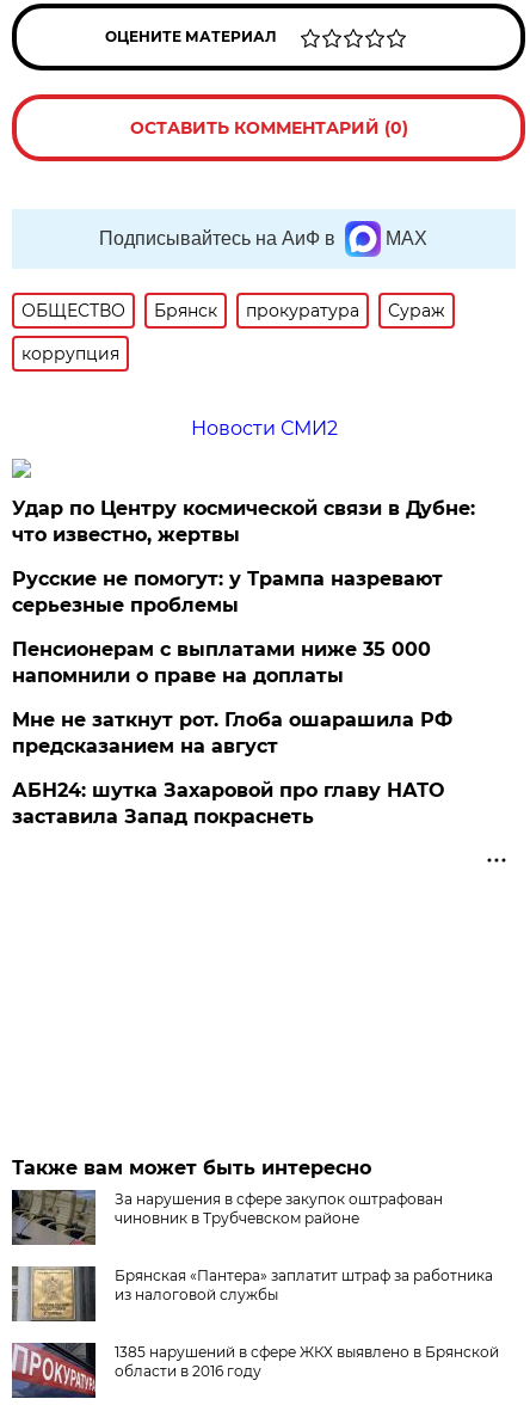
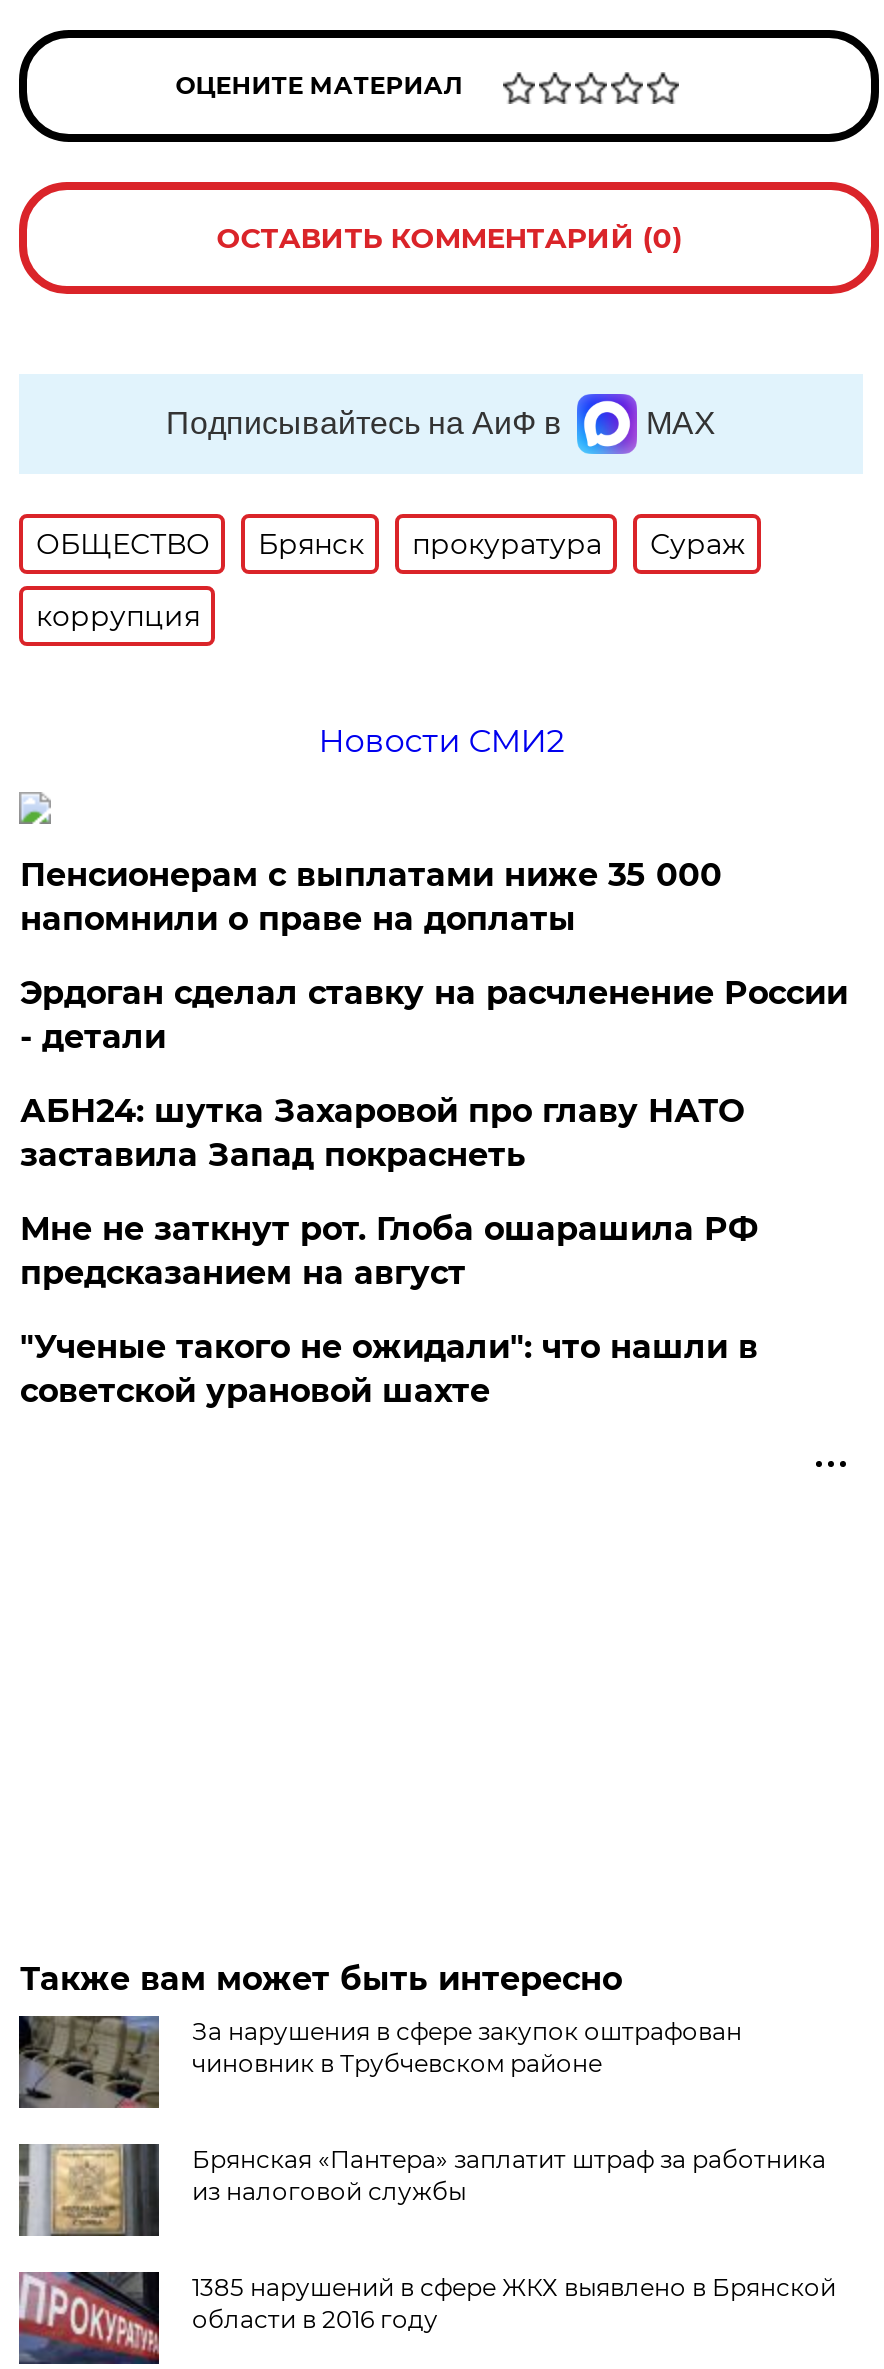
- Удар по Центру космической связи в Дубне:
- что известно, жертвы
- Русские не помогут: у Трампа назревают
- серьезные проблемы

moved up: Пенсионерам с выплатами ниже 35 000 | напомнили о праве на доплаты

+ Эрдоган сделал ставку на расчленение России
+ - детали

+ "Ученые такого не ожидали": что нашли в
+ советской урановой шахте

moved up: АБН24: шутка Захаровой про главу НАТО | заставила Запад покраснеть
